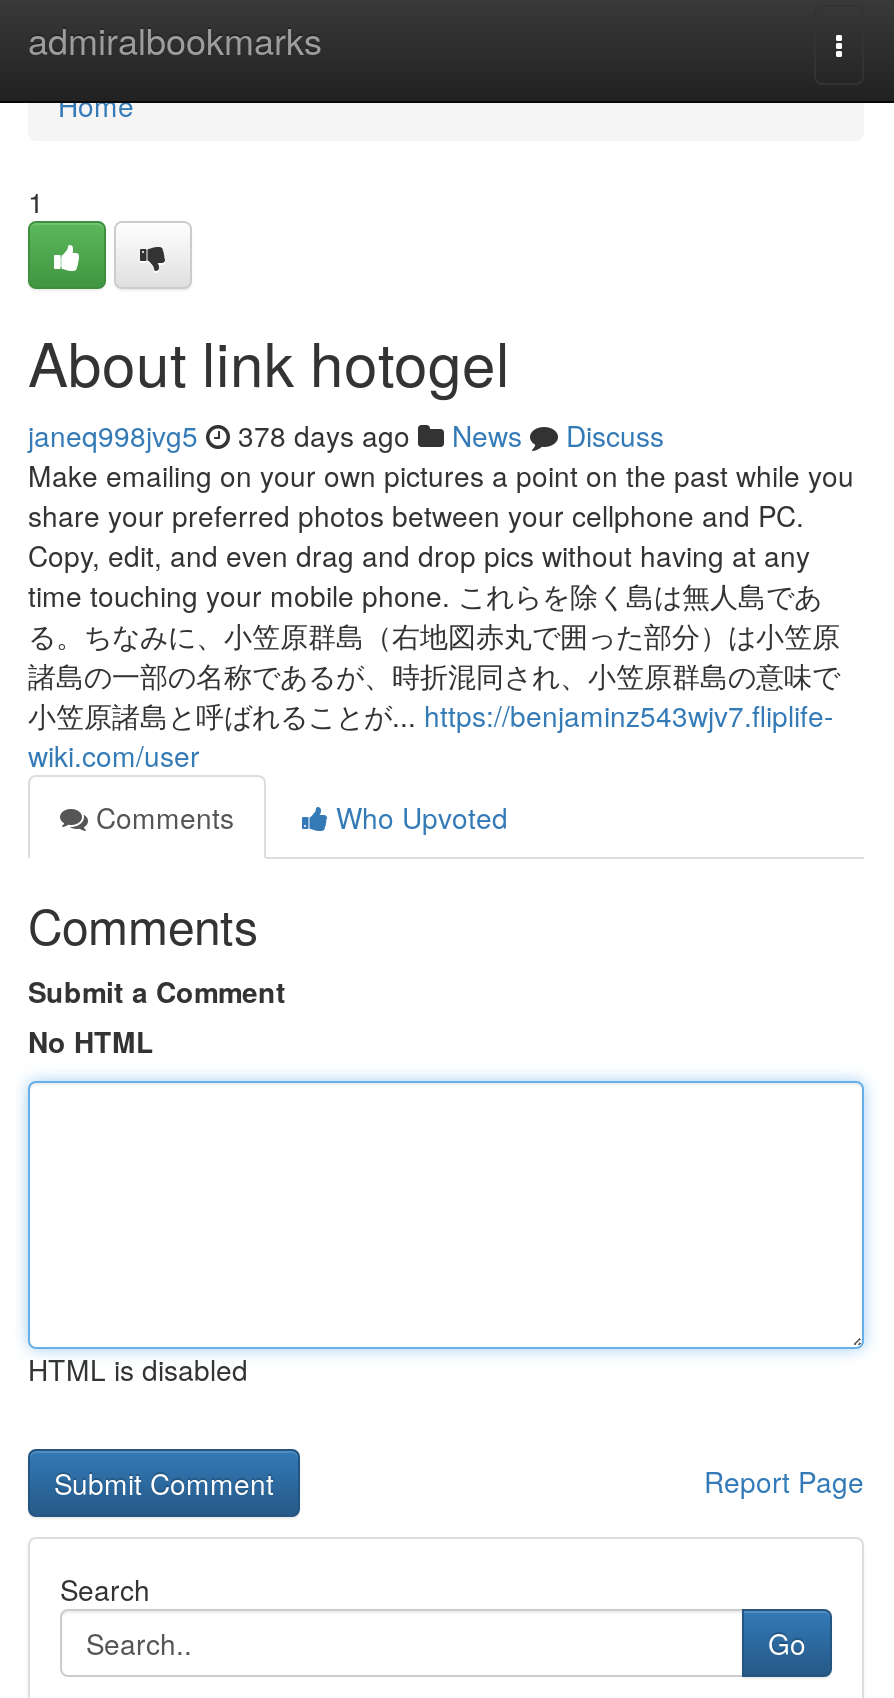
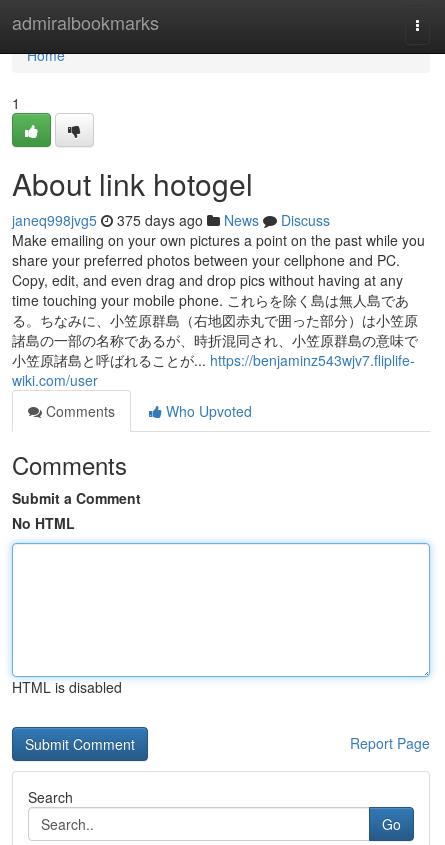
- janeq998jvg5 378 days ago News Discuss
+ janeq998jvg5 375 days ago News Discuss
